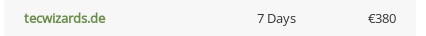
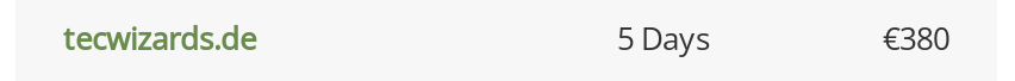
- 7 Days
+ 5 Days
